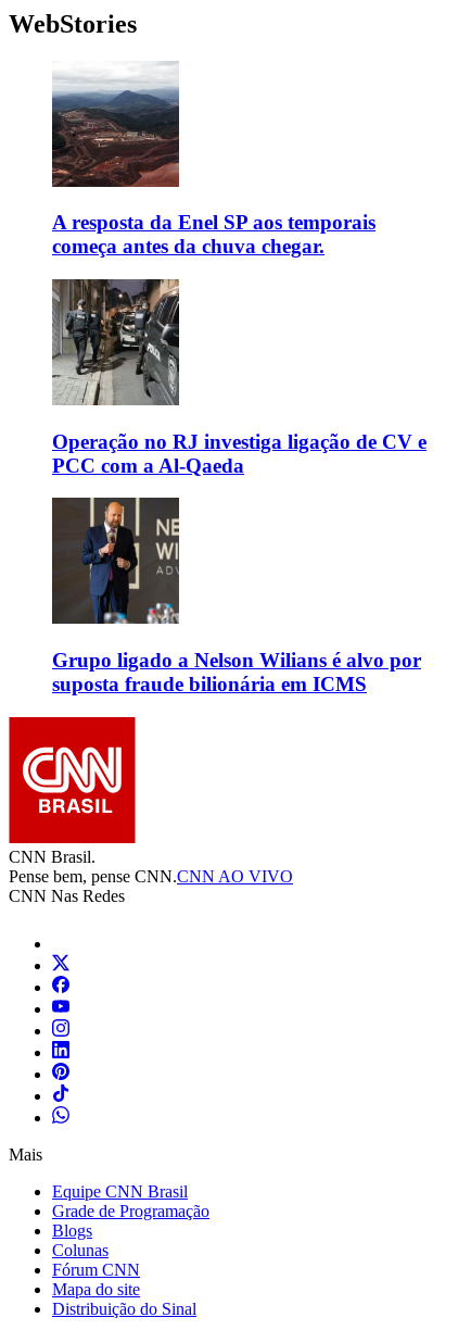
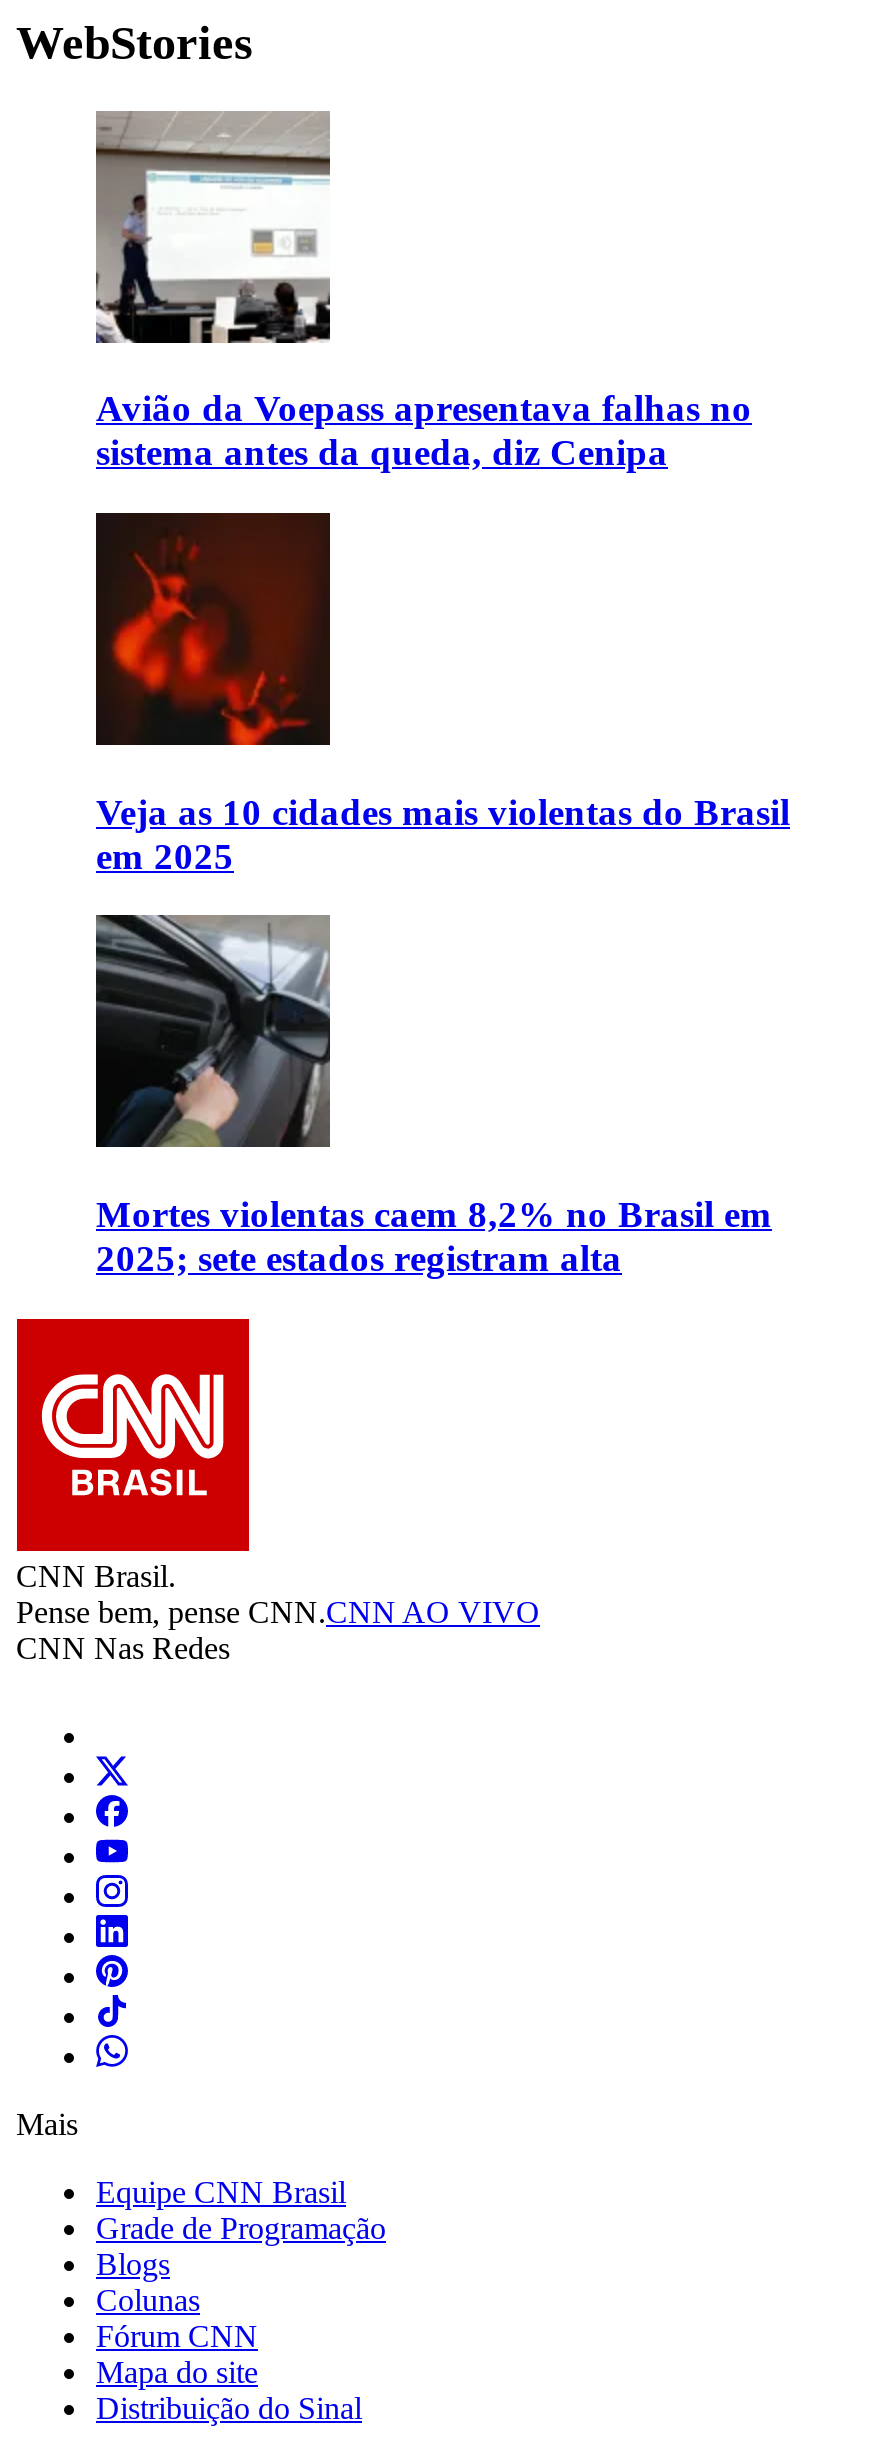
- [image]
- A resposta da Enel SP aos temporais
- começa antes da chuva chegar.
+ [image]
+ Avião da Voepass apresentava falhas no
+ sistema antes da queda, diz Cenipa

- [image]
- Operação no RJ investiga ligação de CV e
- PCC com a Al-Qaeda
+ [image]
+ Veja as 10 cidades mais violentas do Brasil
+ em 2025

- [image]
- Grupo ligado a Nelson Wilians é alvo por
- suposta fraude bilionária em ICMS
+ [image]
+ Mortes violentas caem 8,2% no Brasil em
+ 2025; sete estados registram alta
